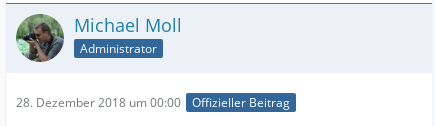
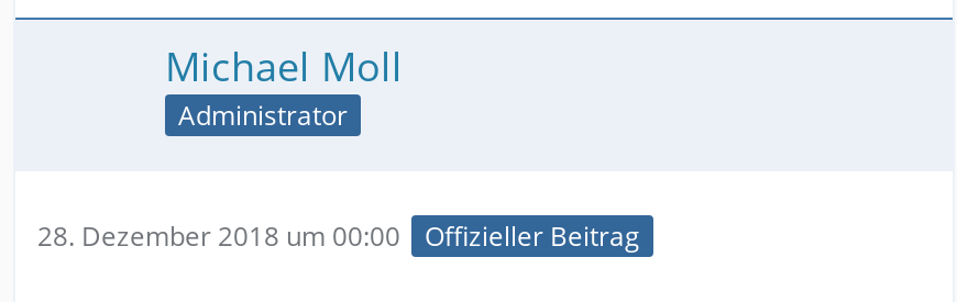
- [image]
